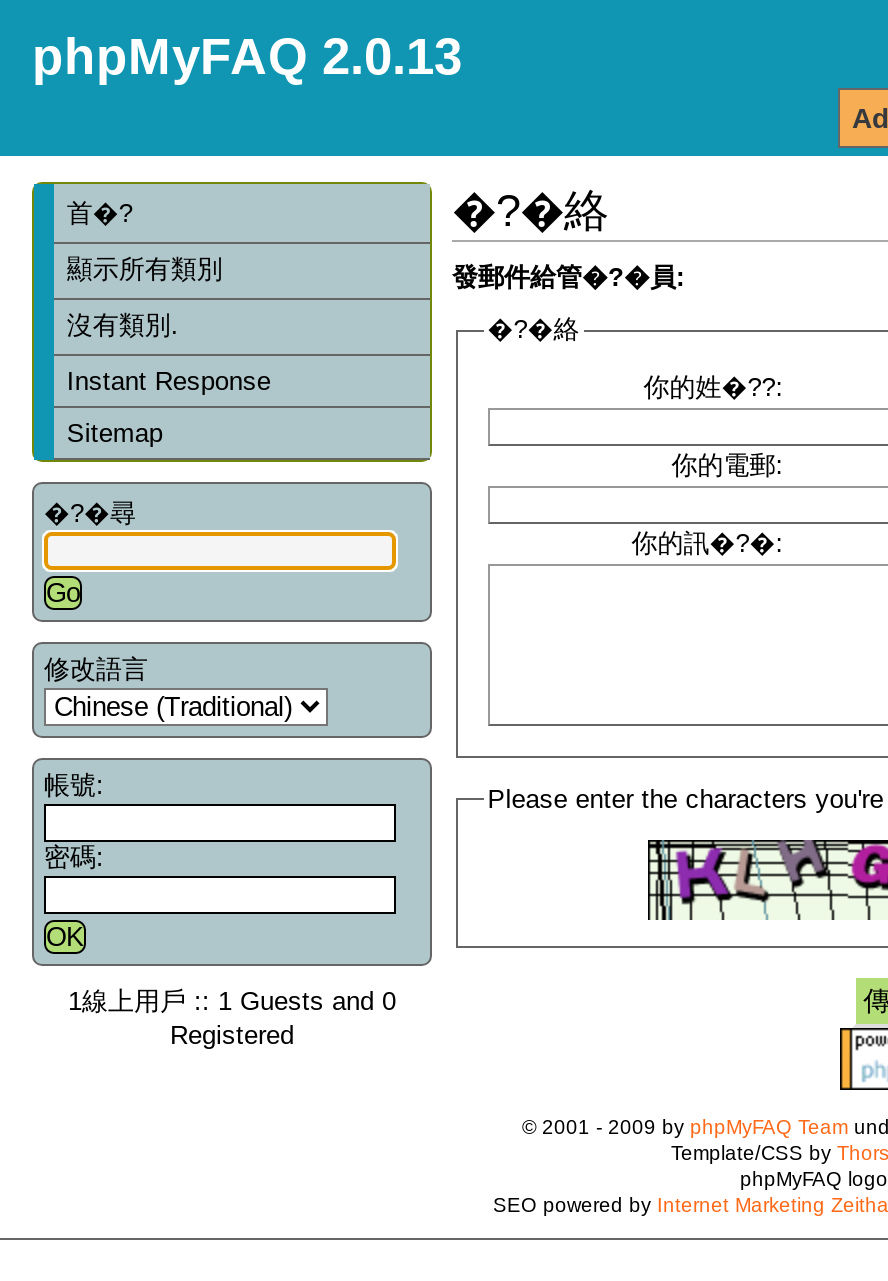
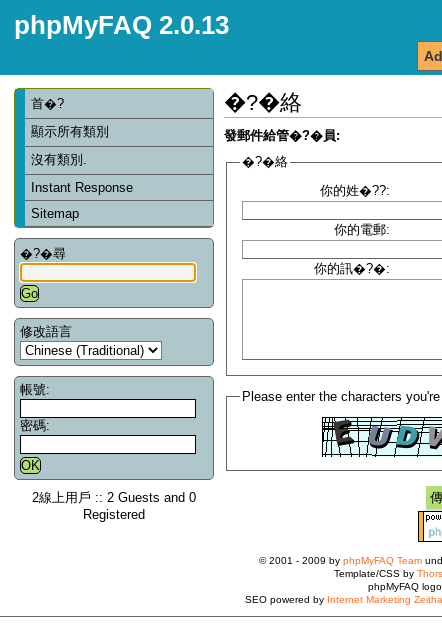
- [image]
+ [image]

- 1線上用戶 :: 1 Guests and 0
+ 2線上用戶 :: 2 Guests and 0
